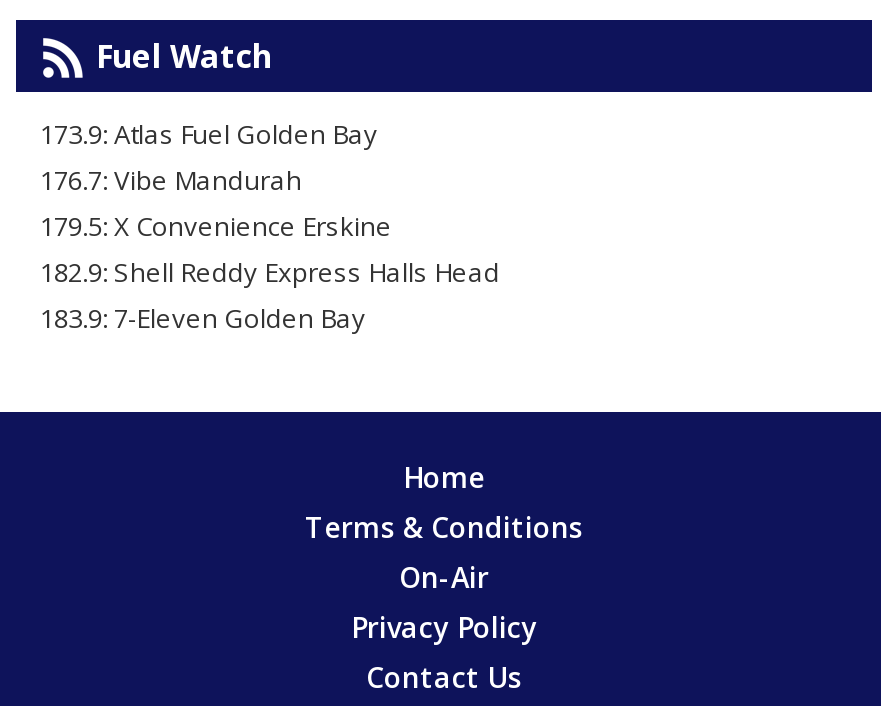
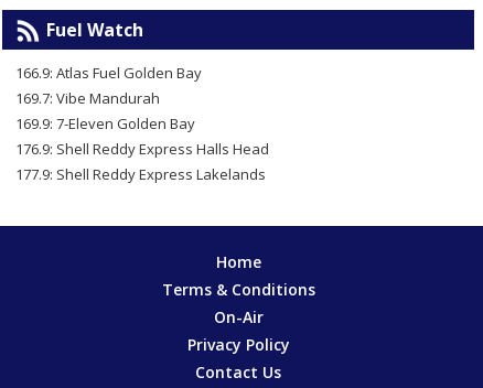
- 173.9: Atlas Fuel Golden Bay
- 176.7: Vibe Mandurah
- 179.5: X Convenience Erskine
- 182.9: Shell Reddy Express Halls Head
- 183.9: 7-Eleven Golden Bay
+ 166.9: Atlas Fuel Golden Bay
+ 169.7: Vibe Mandurah
+ 169.9: 7-Eleven Golden Bay
+ 176.9: Shell Reddy Express Halls Head
+ 177.9: Shell Reddy Express Lakelands
